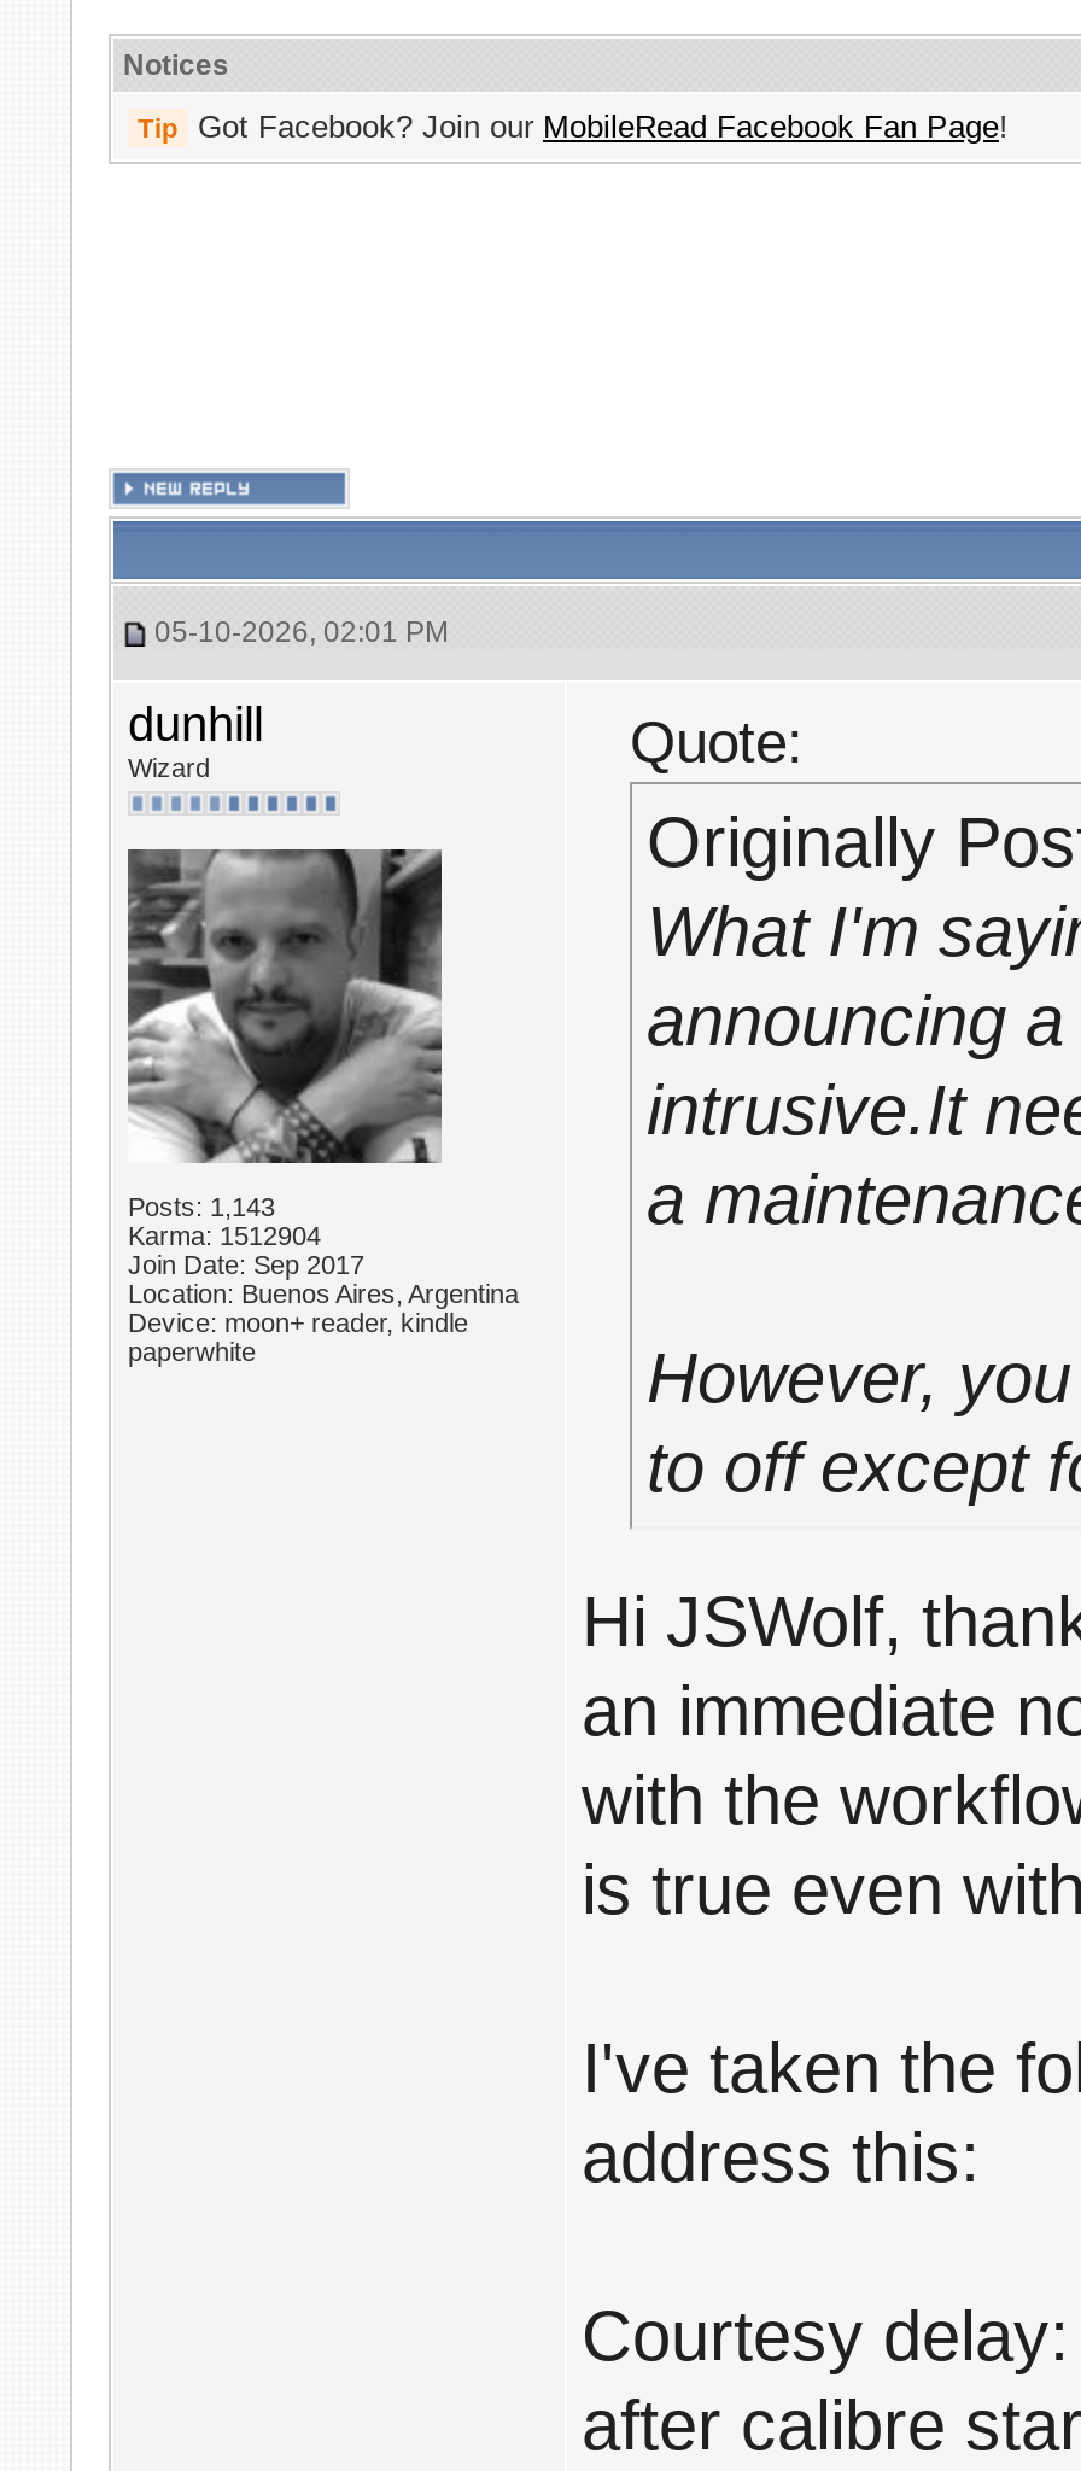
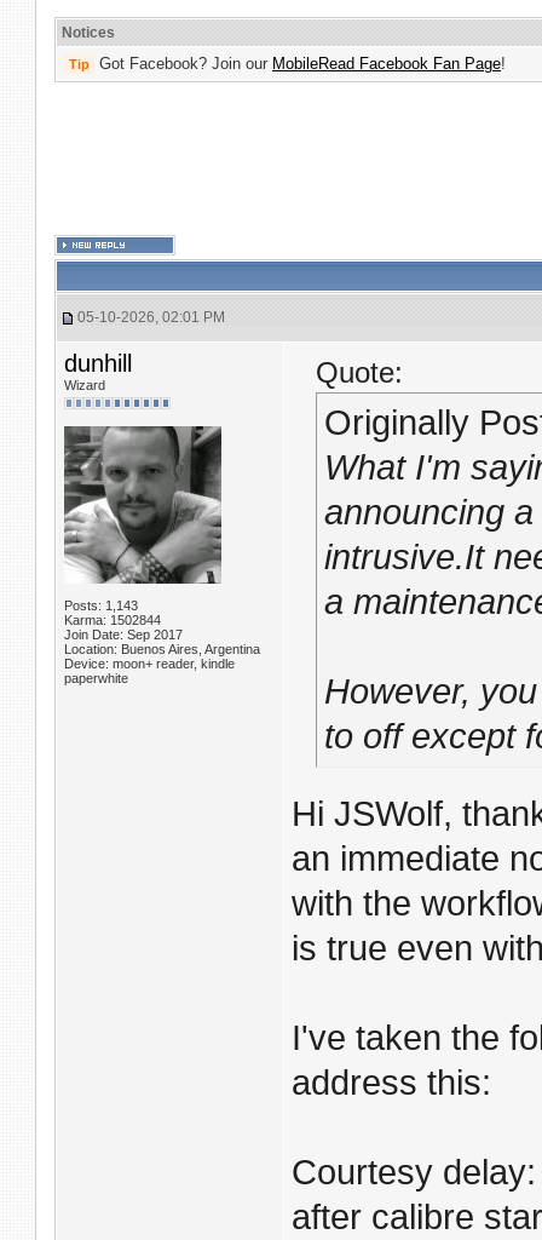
- Karma: 1512904
+ Karma: 1502844
